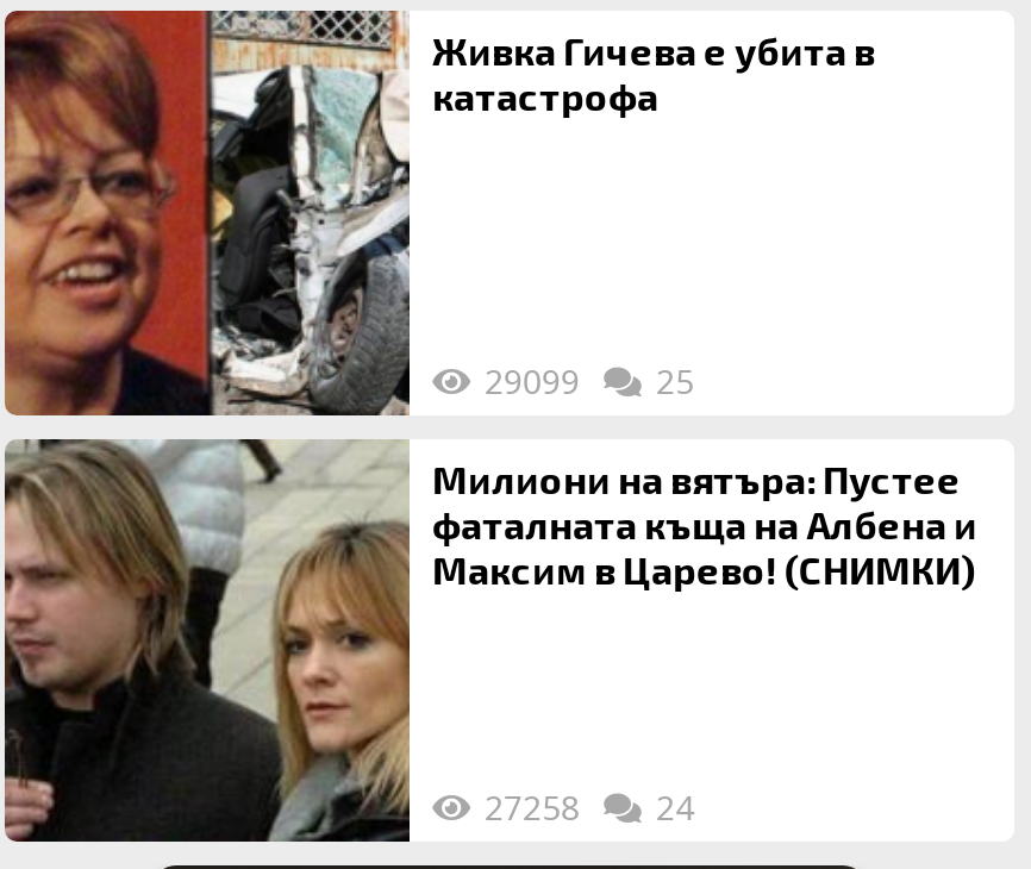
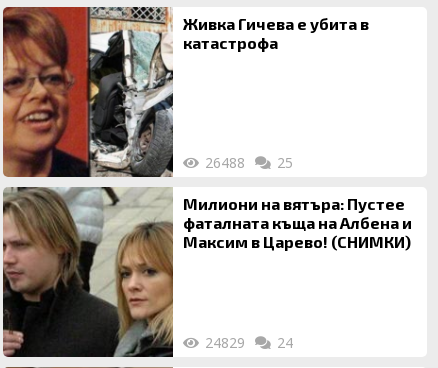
- 29099 25
+ 26488 25

- 27258 24
+ 24829 24
